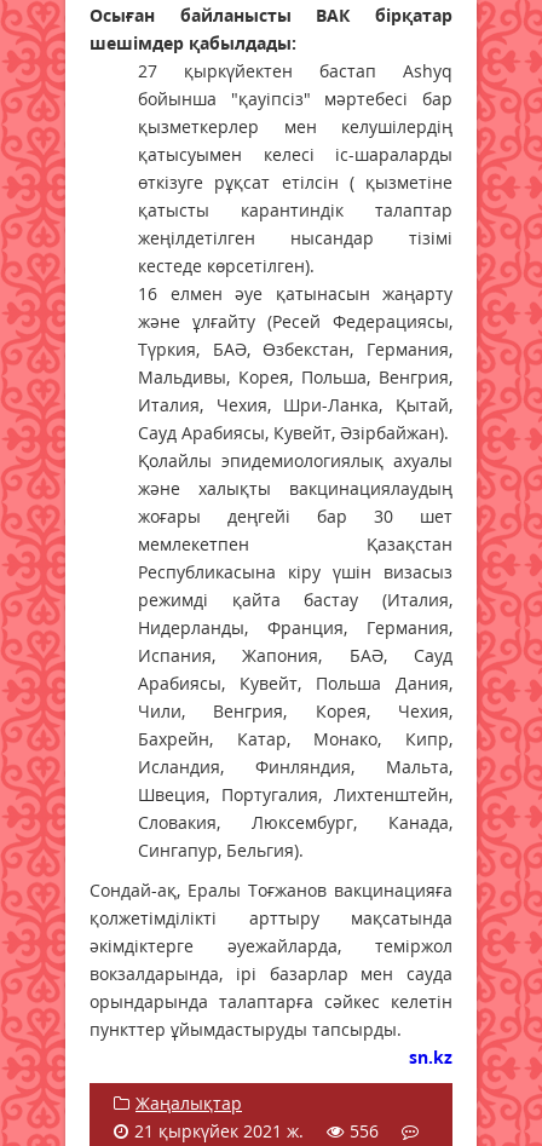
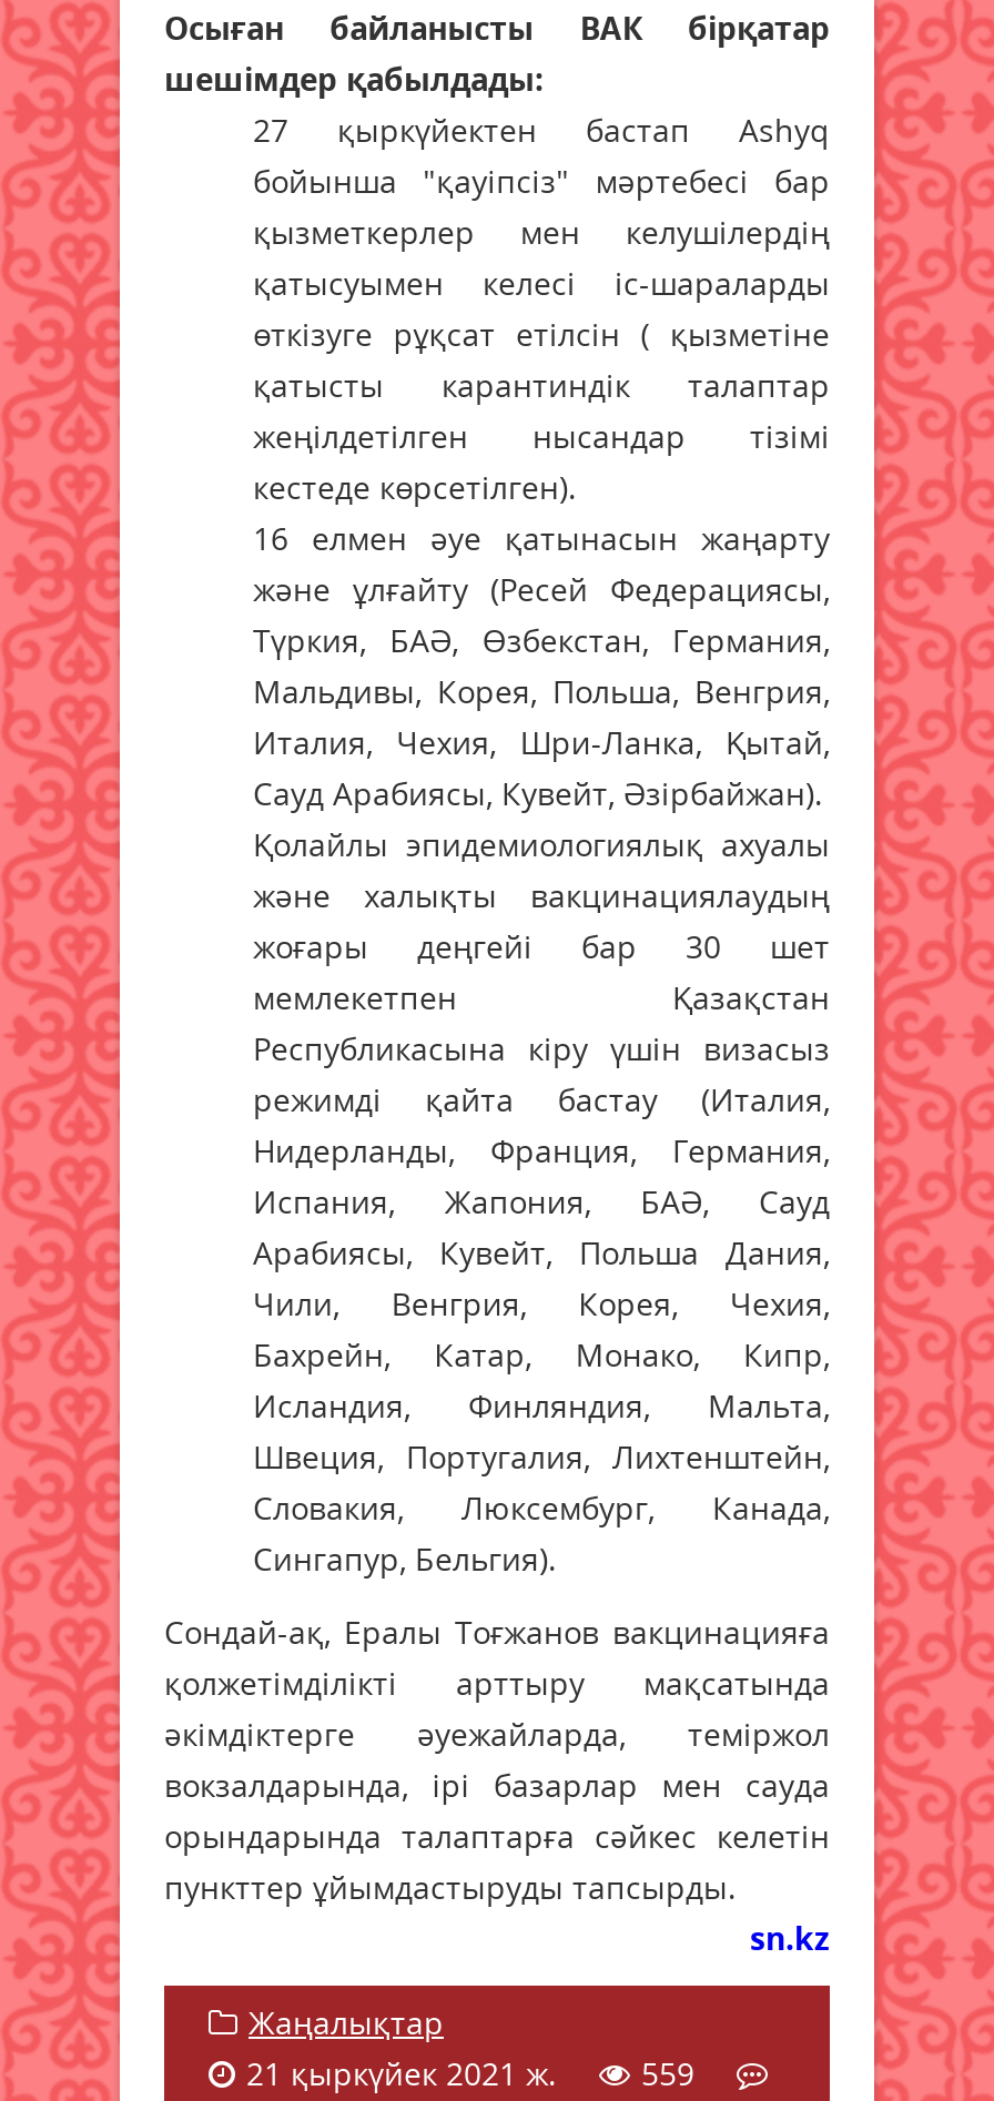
- 21 қыркүйек 2021 ж. 556
+ 21 қыркүйек 2021 ж. 559
